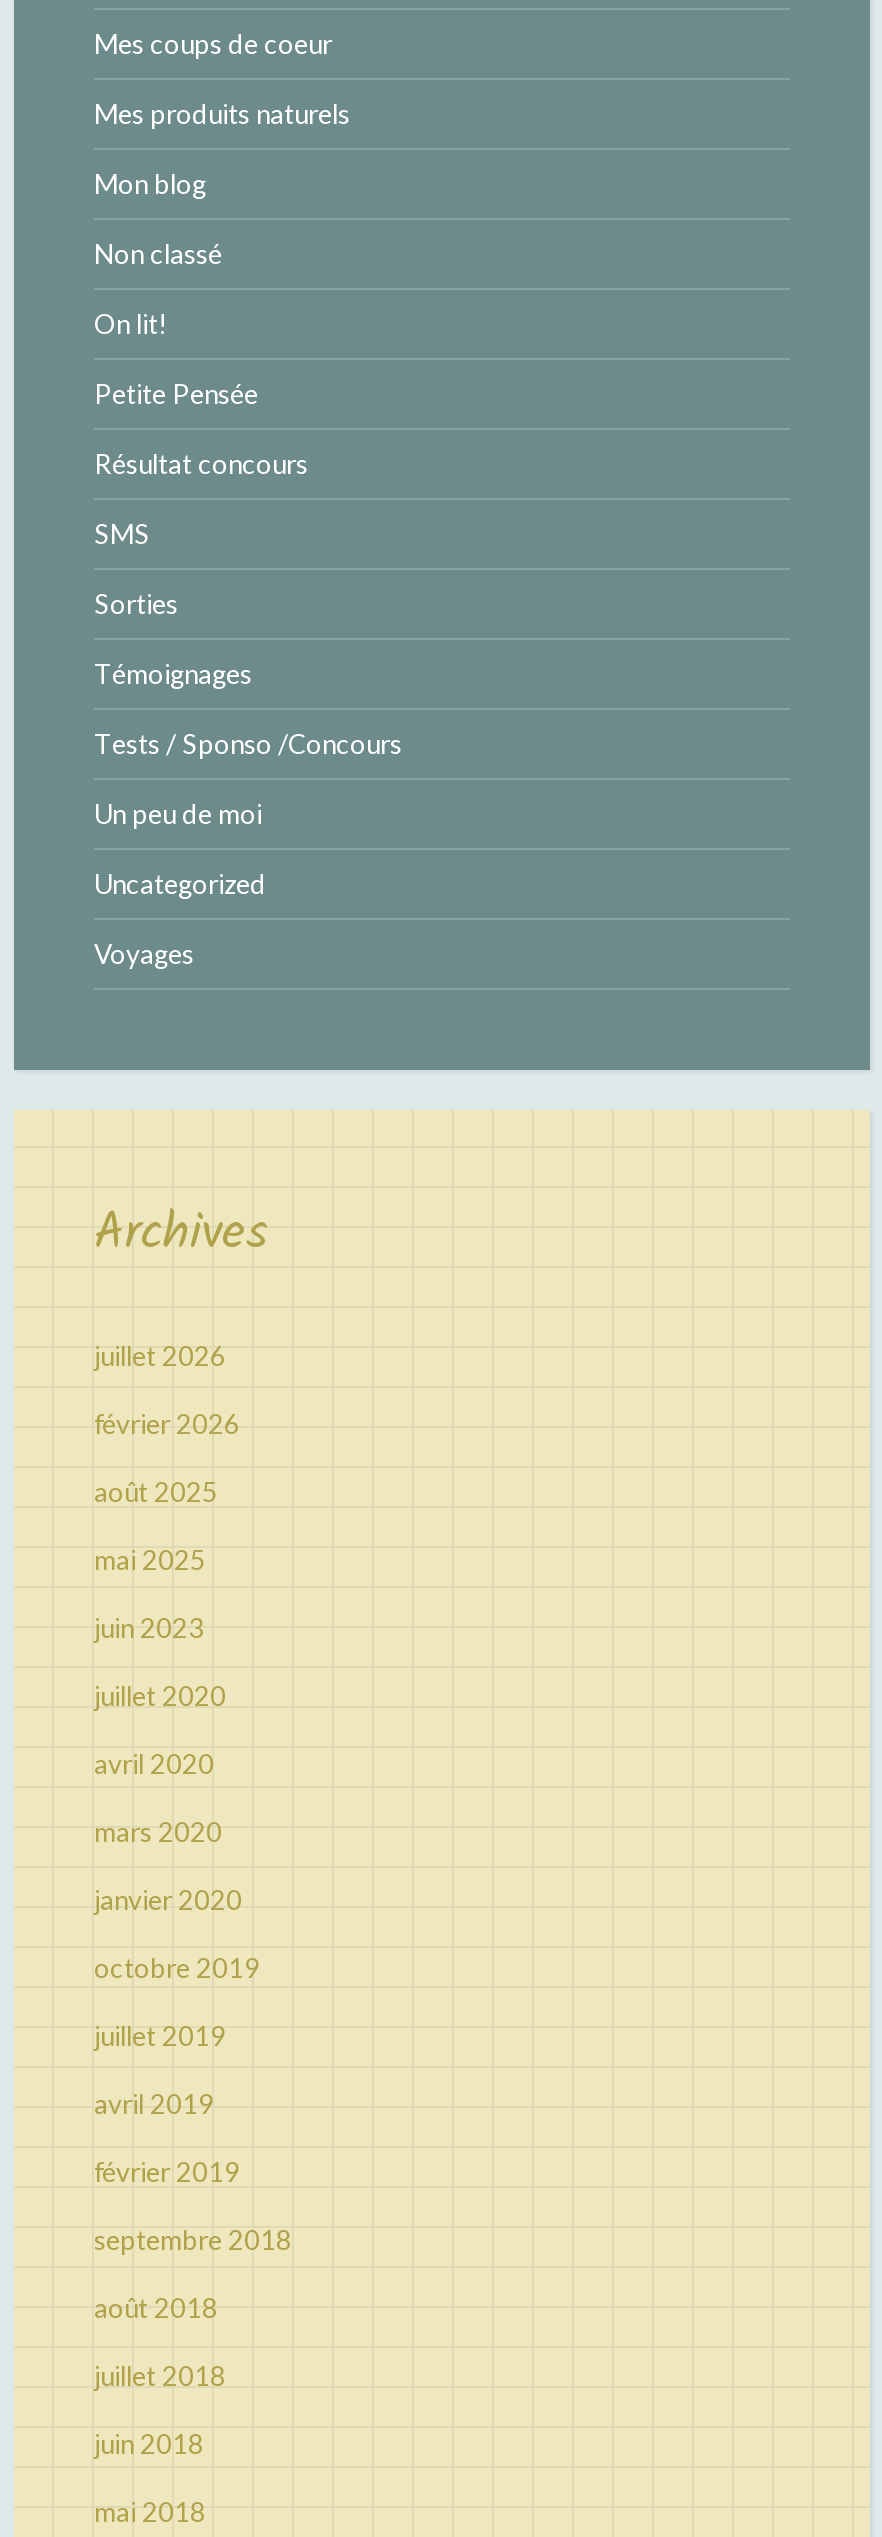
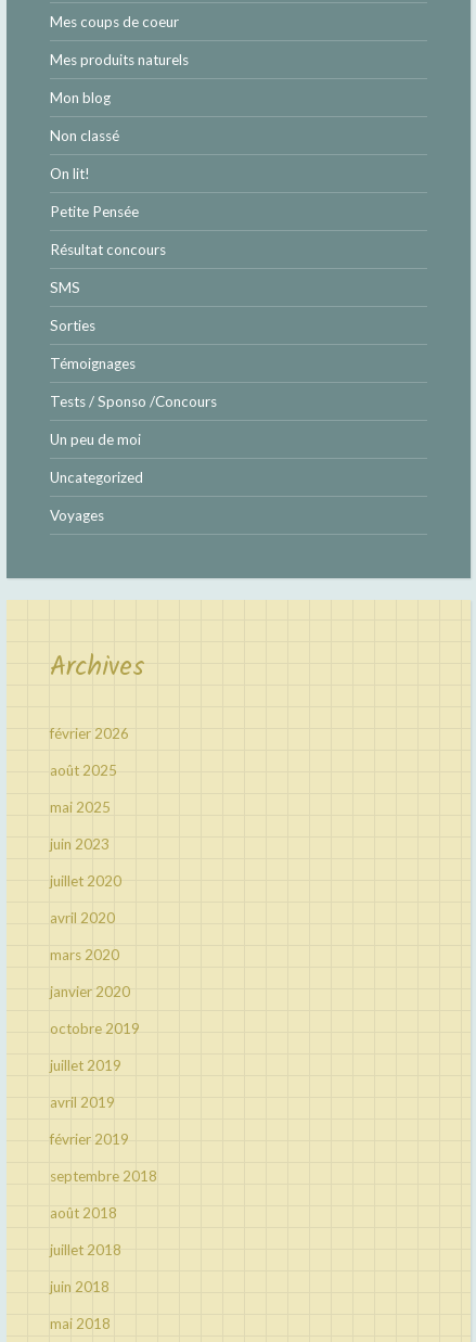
- juillet 2026
